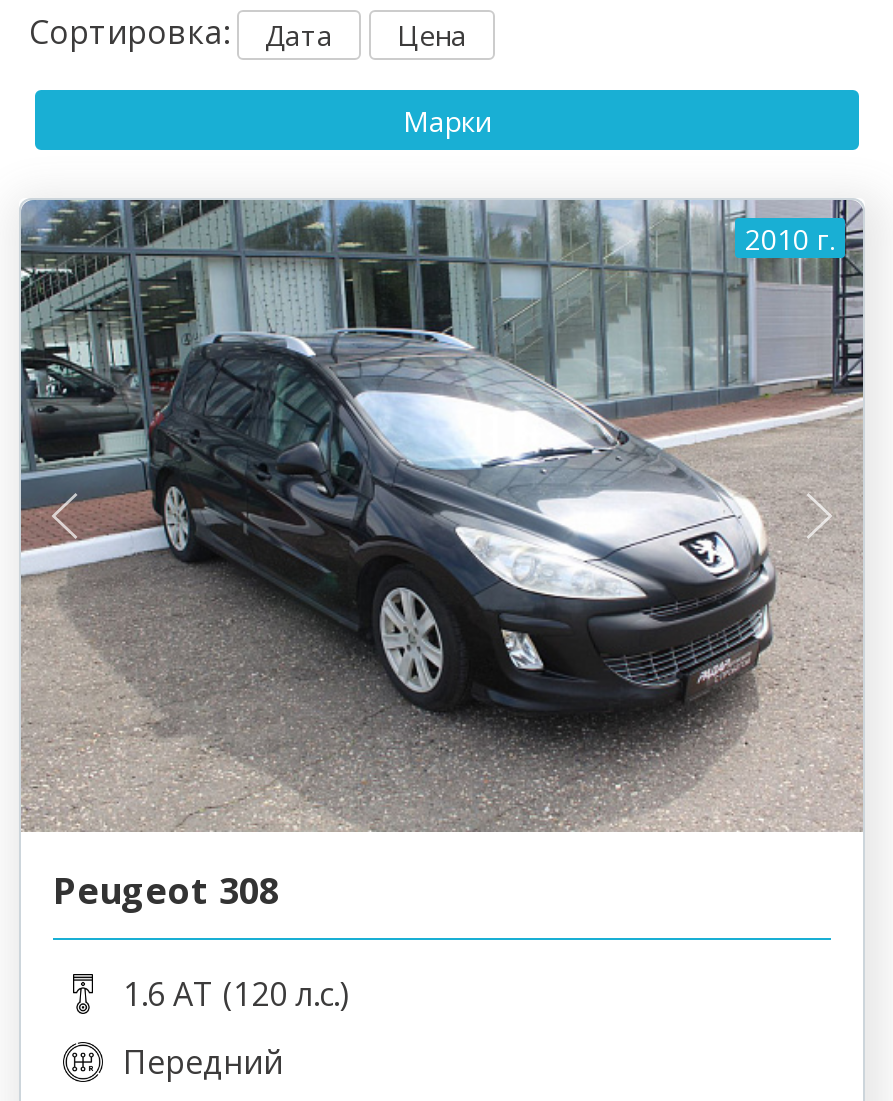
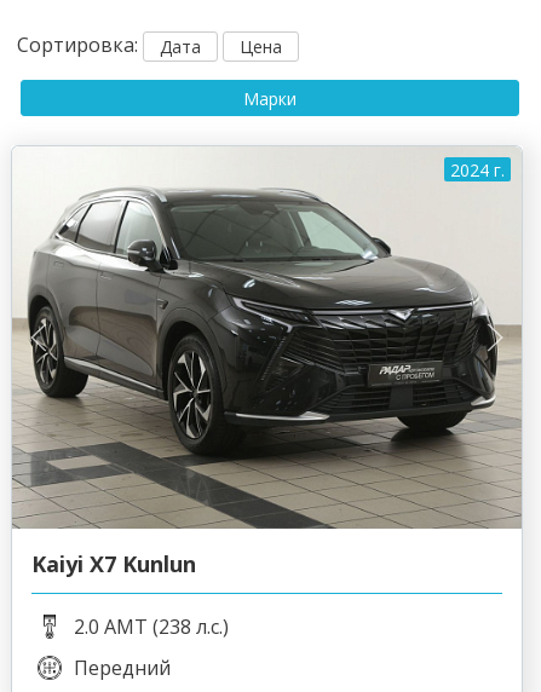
- [image]
- 2010 г.
+ [image]
+ 2024 г.

- Peugeot 308
+ Kaiyi X7 Kunlun

- 1.6 AT (120 л.с.)
+ 2.0 AMT (238 л.с.)
